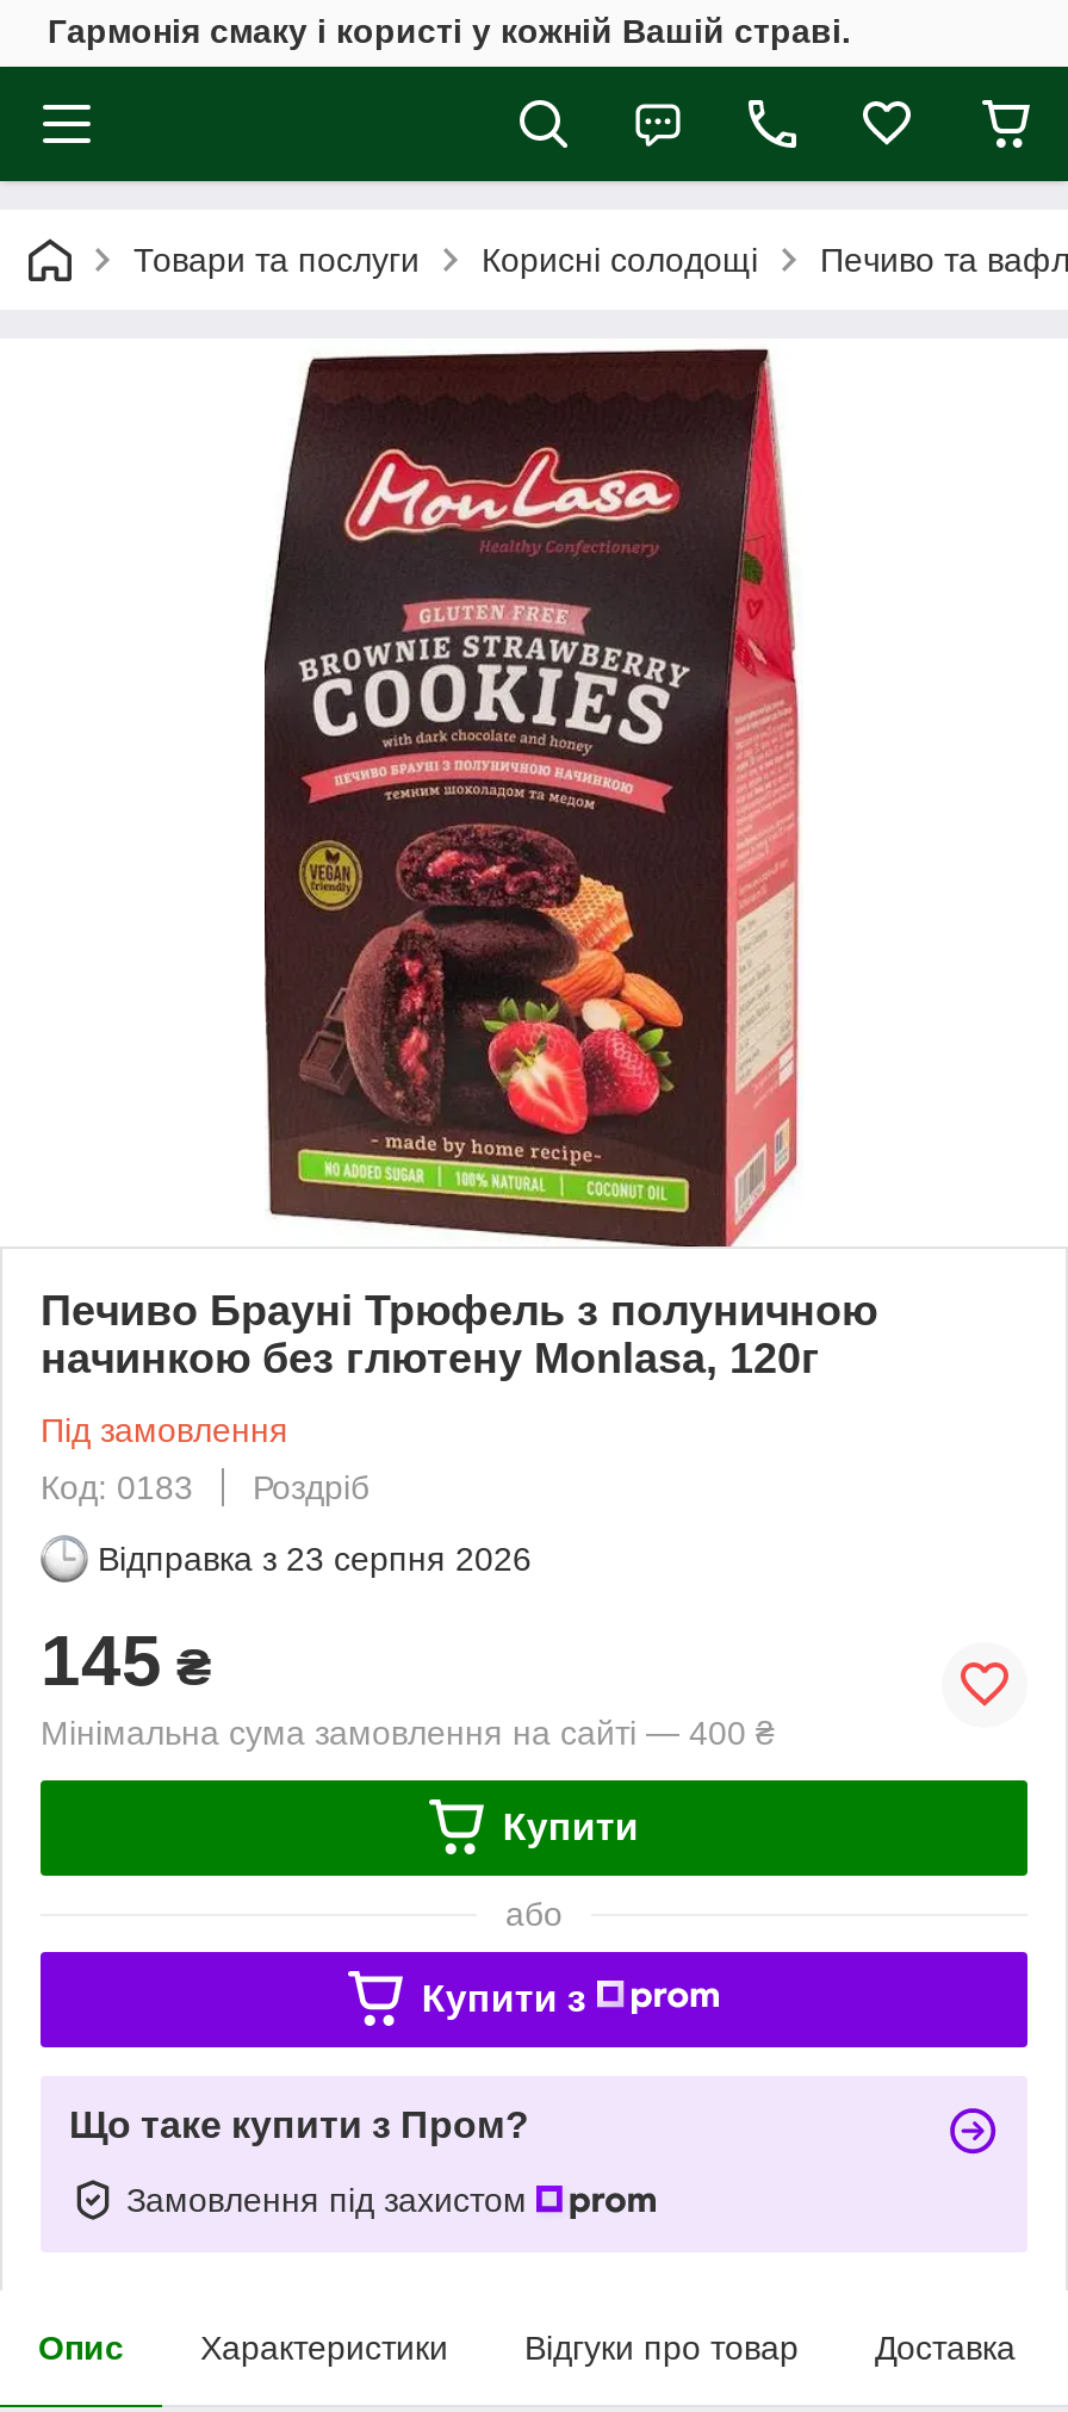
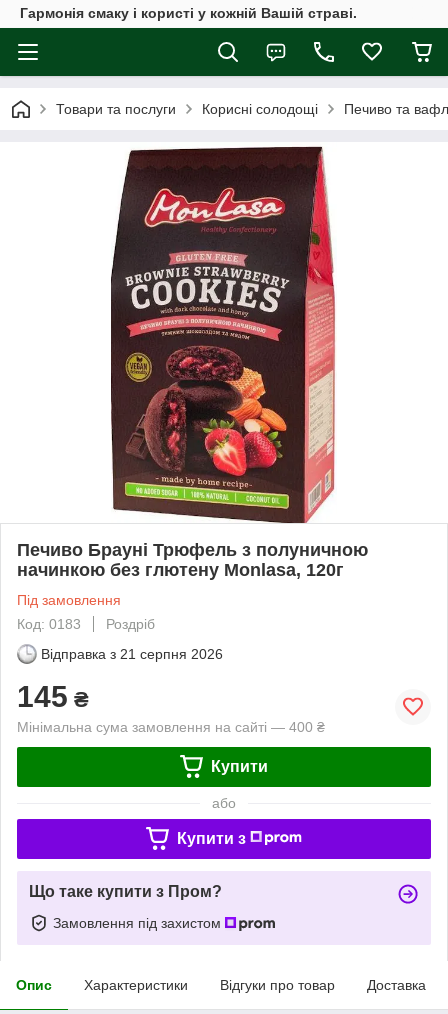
- Відправка з 23 серпня 2026
+ Відправка з 21 серпня 2026
